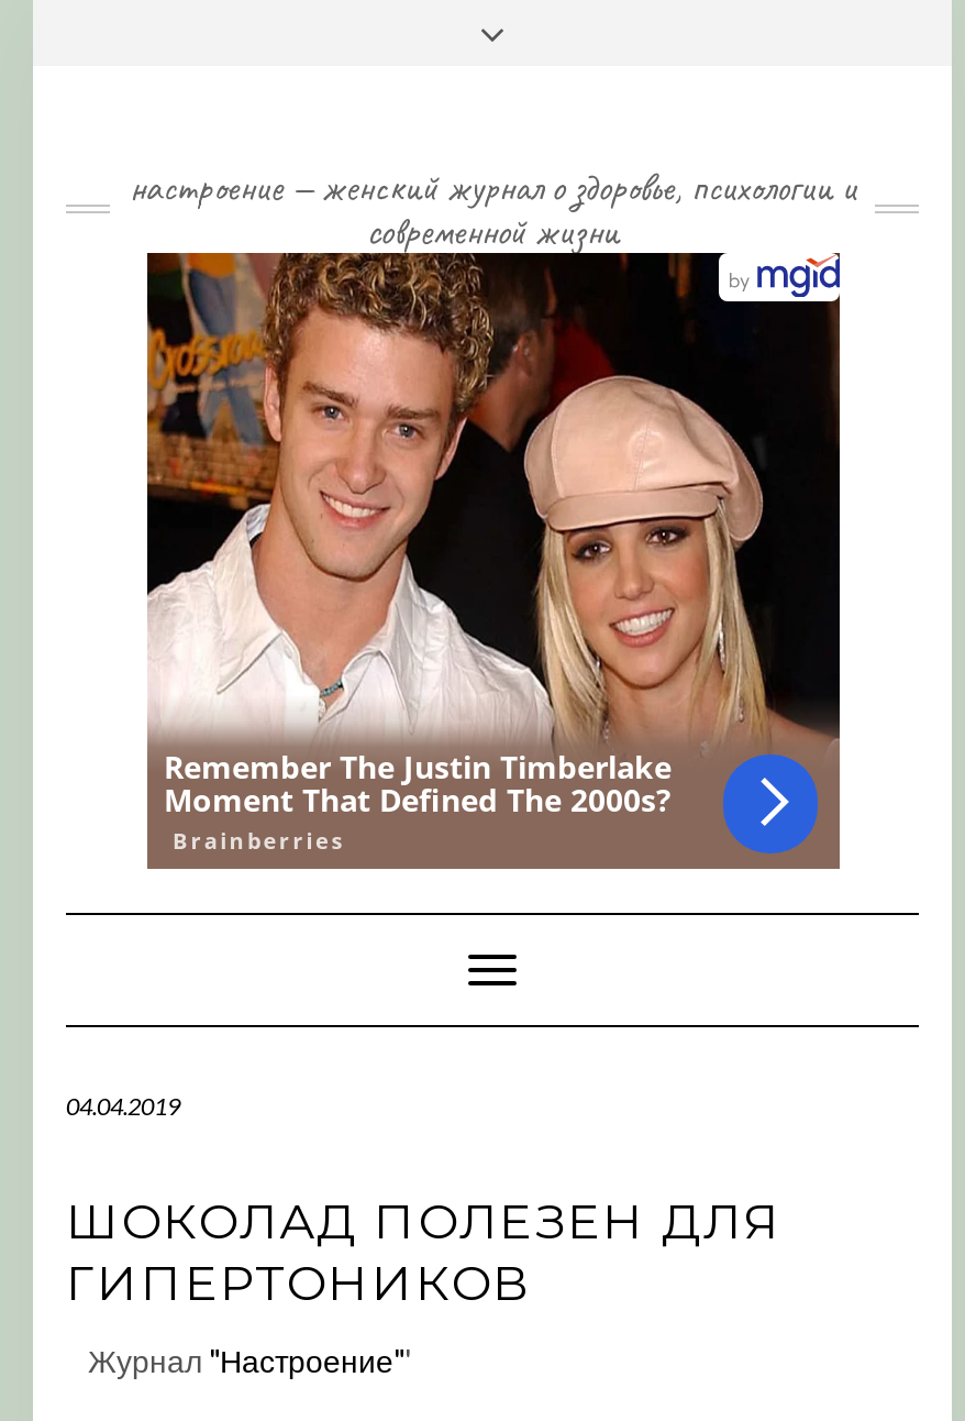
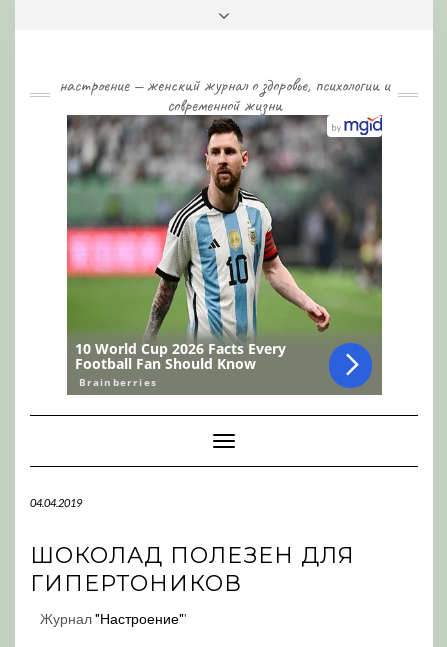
- [image]
+ [image]
